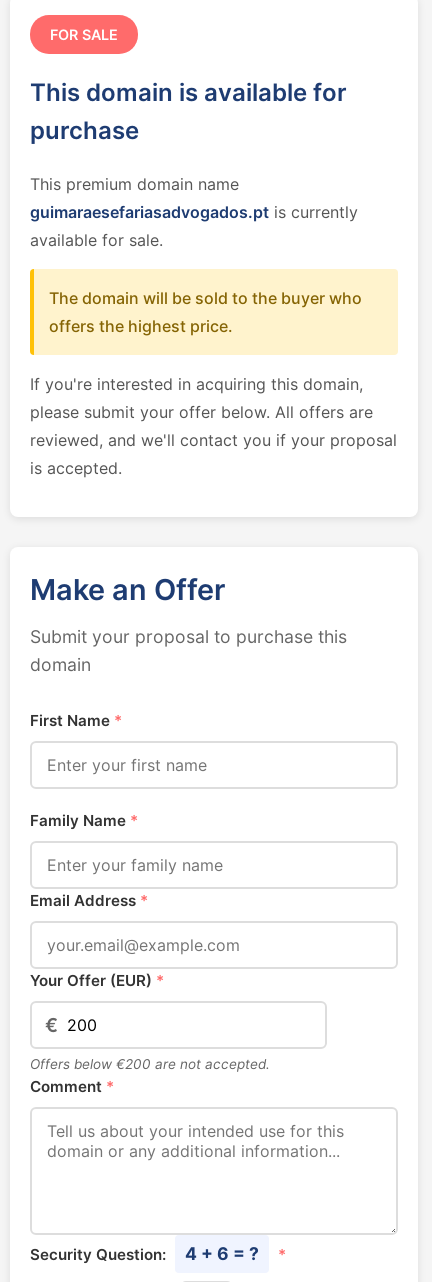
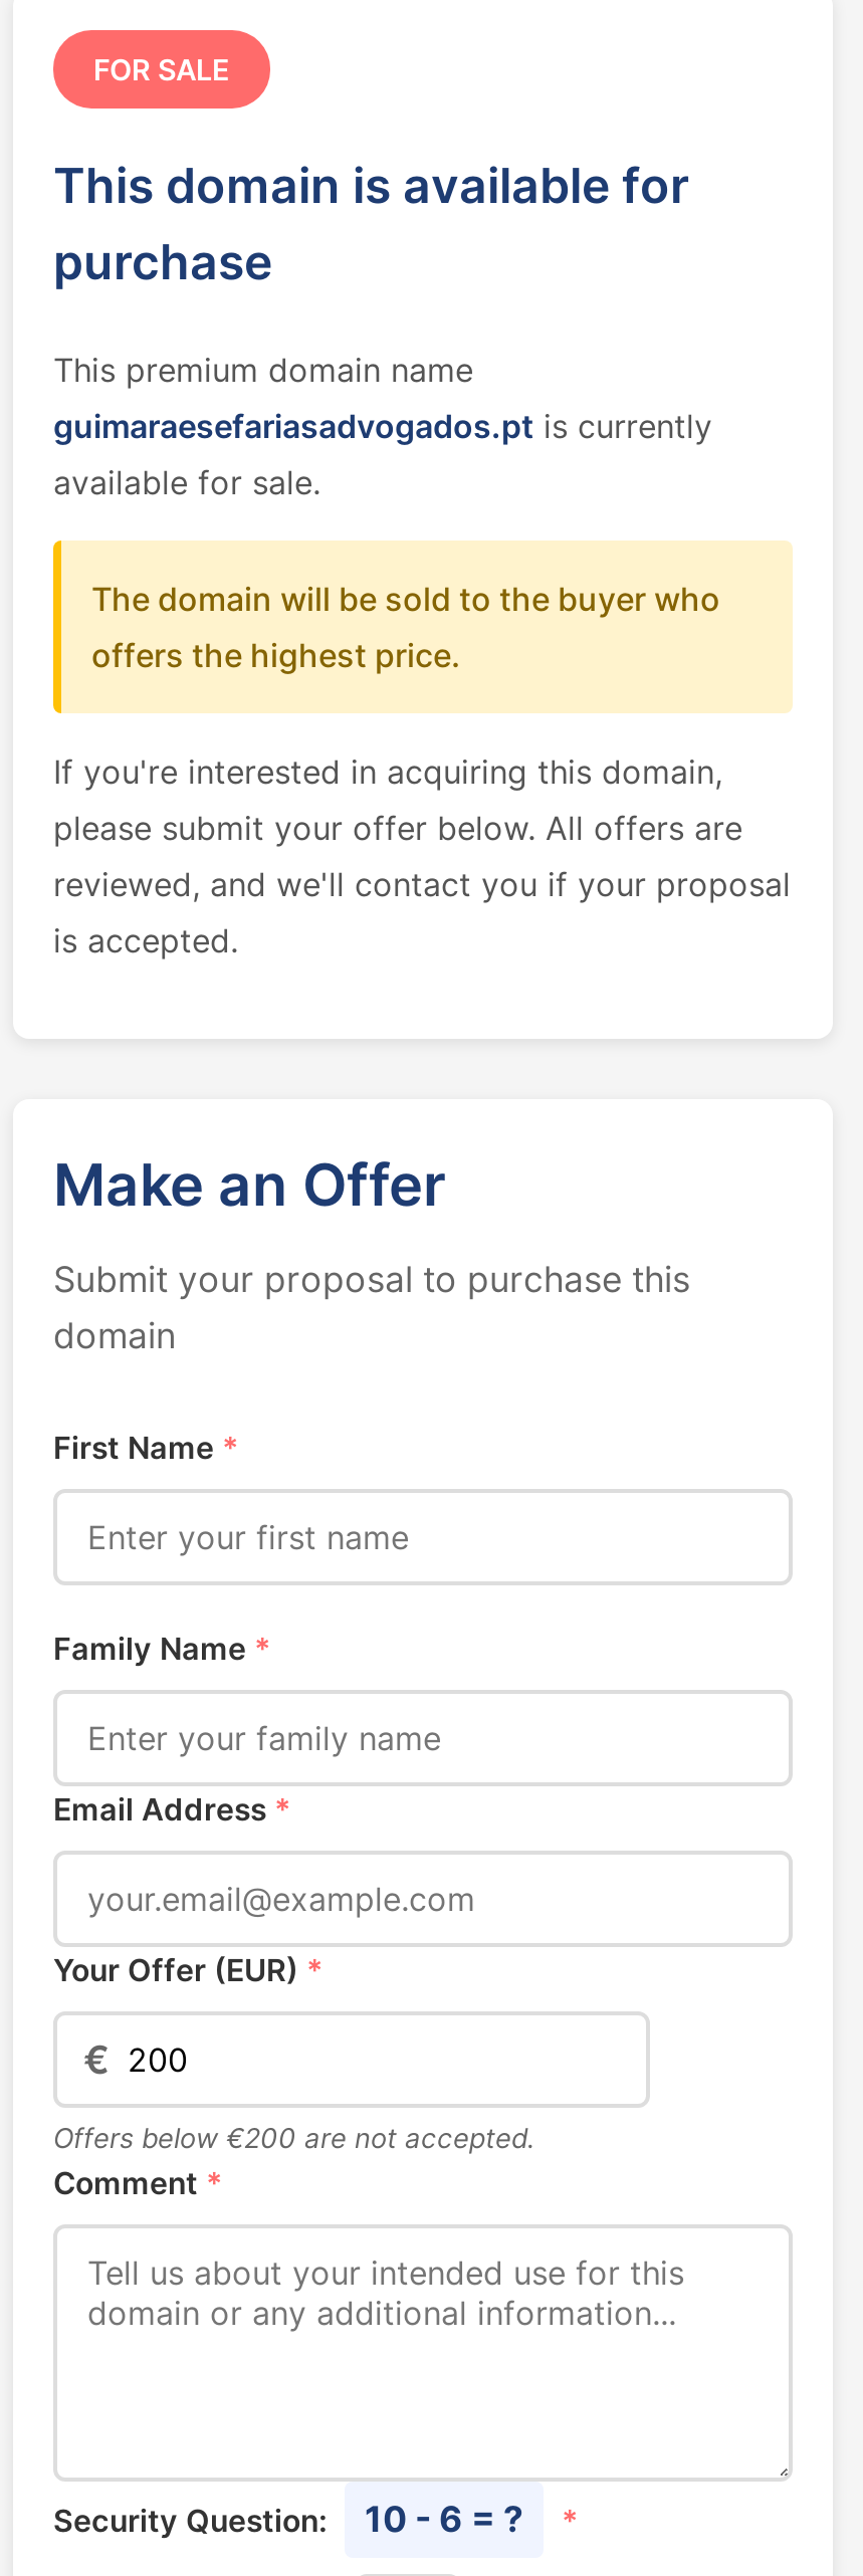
- 4 + 6 = ?
+ 10 - 6 = ?
